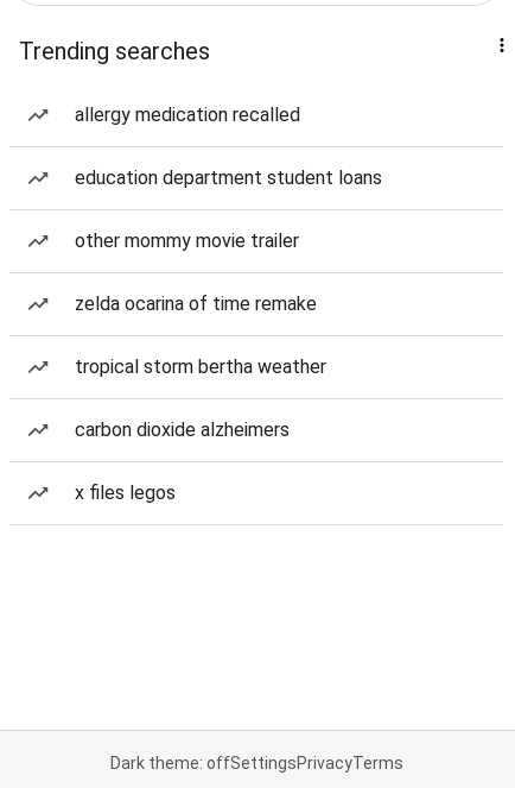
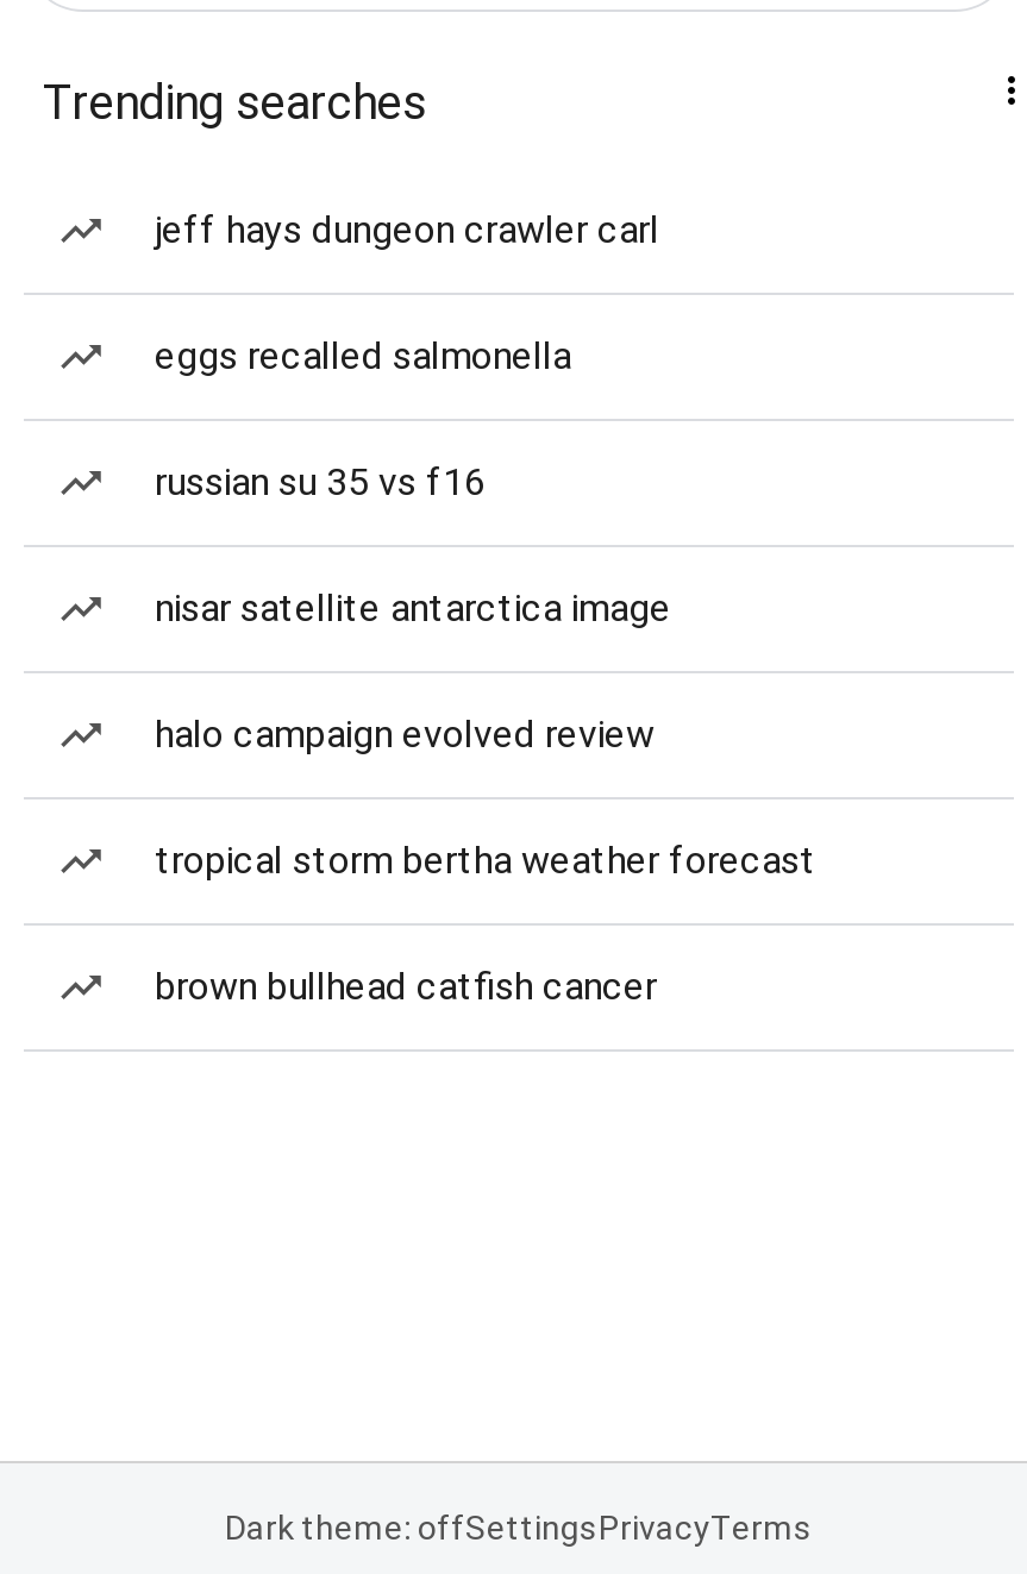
- allergy medication recalled
+ jeff hays dungeon crawler carl

- education department student loans
+ eggs recalled salmonella

- other mommy movie trailer
+ russian su 35 vs f16

- zelda ocarina of time remake
+ nisar satellite antarctica image

- tropical storm bertha weather
+ halo campaign evolved review

- carbon dioxide alzheimers
+ tropical storm bertha weather forecast

- x files legos
+ brown bullhead catfish cancer
